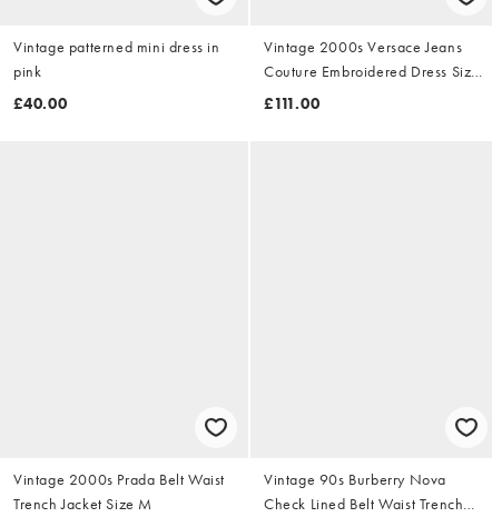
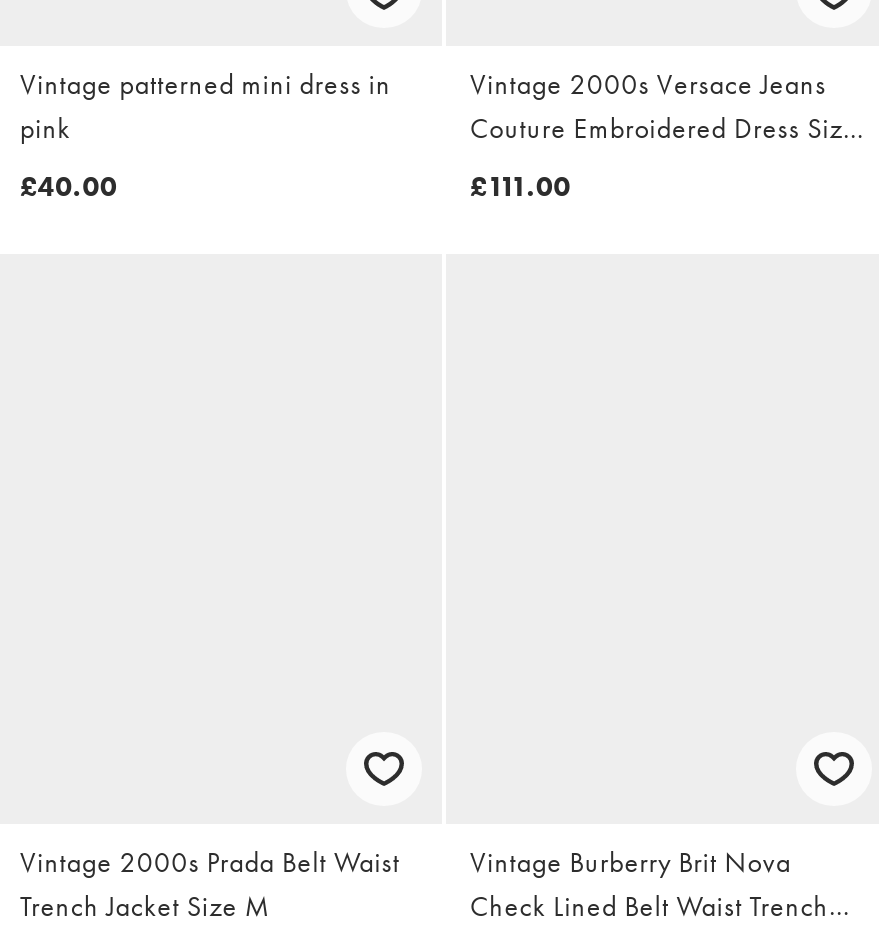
- Vintage 90s Burberry Nova
+ Vintage Burberry Brit Nova
